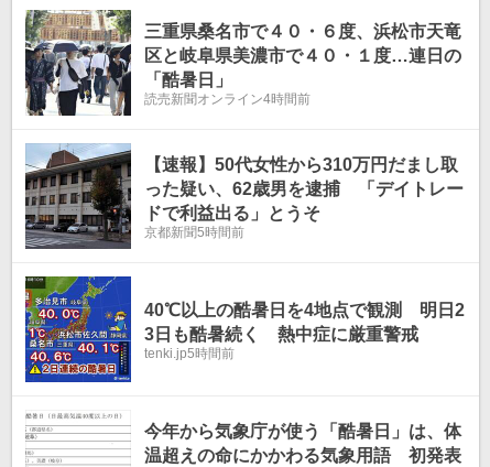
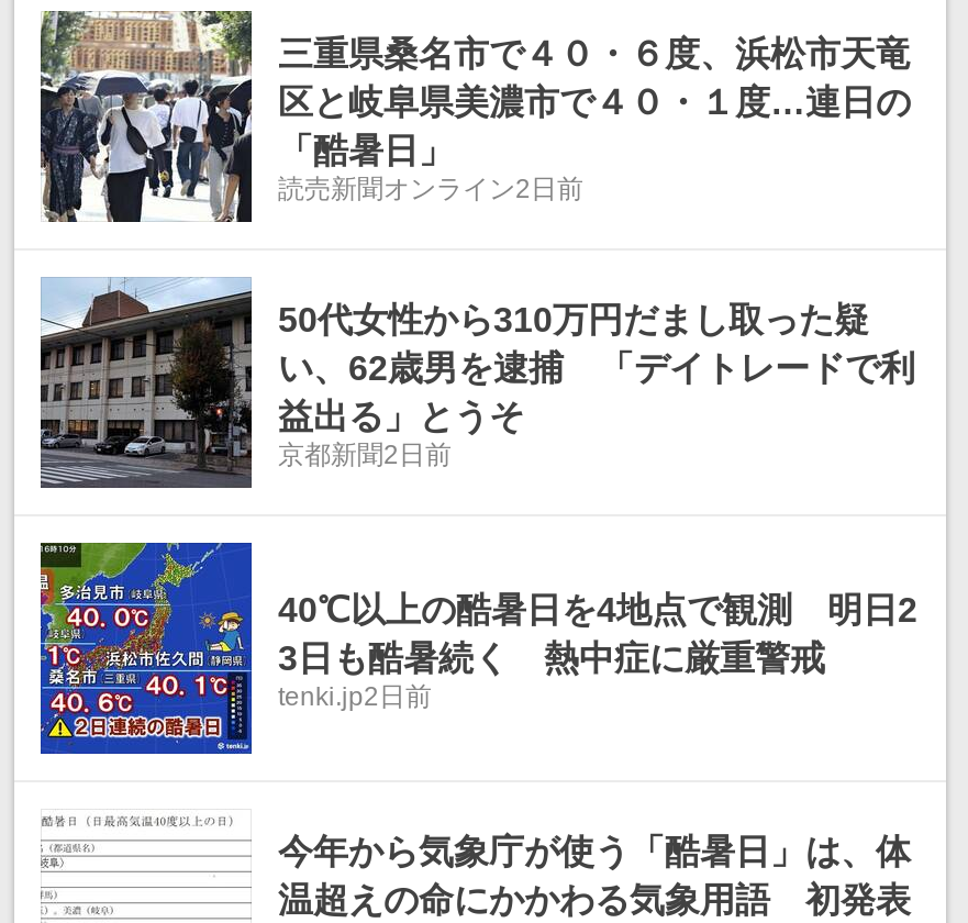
- 読売新聞オンライン4時間前
+ 読売新聞オンライン2日前

- 【速報】50代女性から310万円だまし取
- った疑い、62歳男を逮捕 「デイトレー
- ドで利益出る」とうそ
- 京都新聞5時間前
+ 50代女性から310万円だまし取った疑
+ い、62歳男を逮捕 「デイトレードで利
+ 益出る」とうそ
+ 京都新聞2日前

- tenki.jp5時間前
+ tenki.jp2日前
